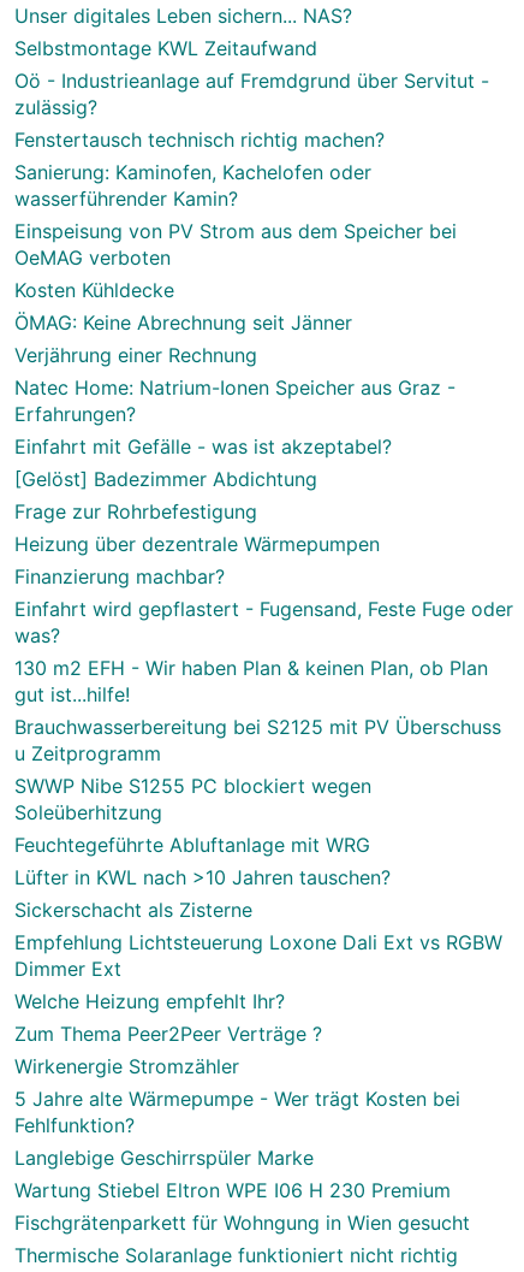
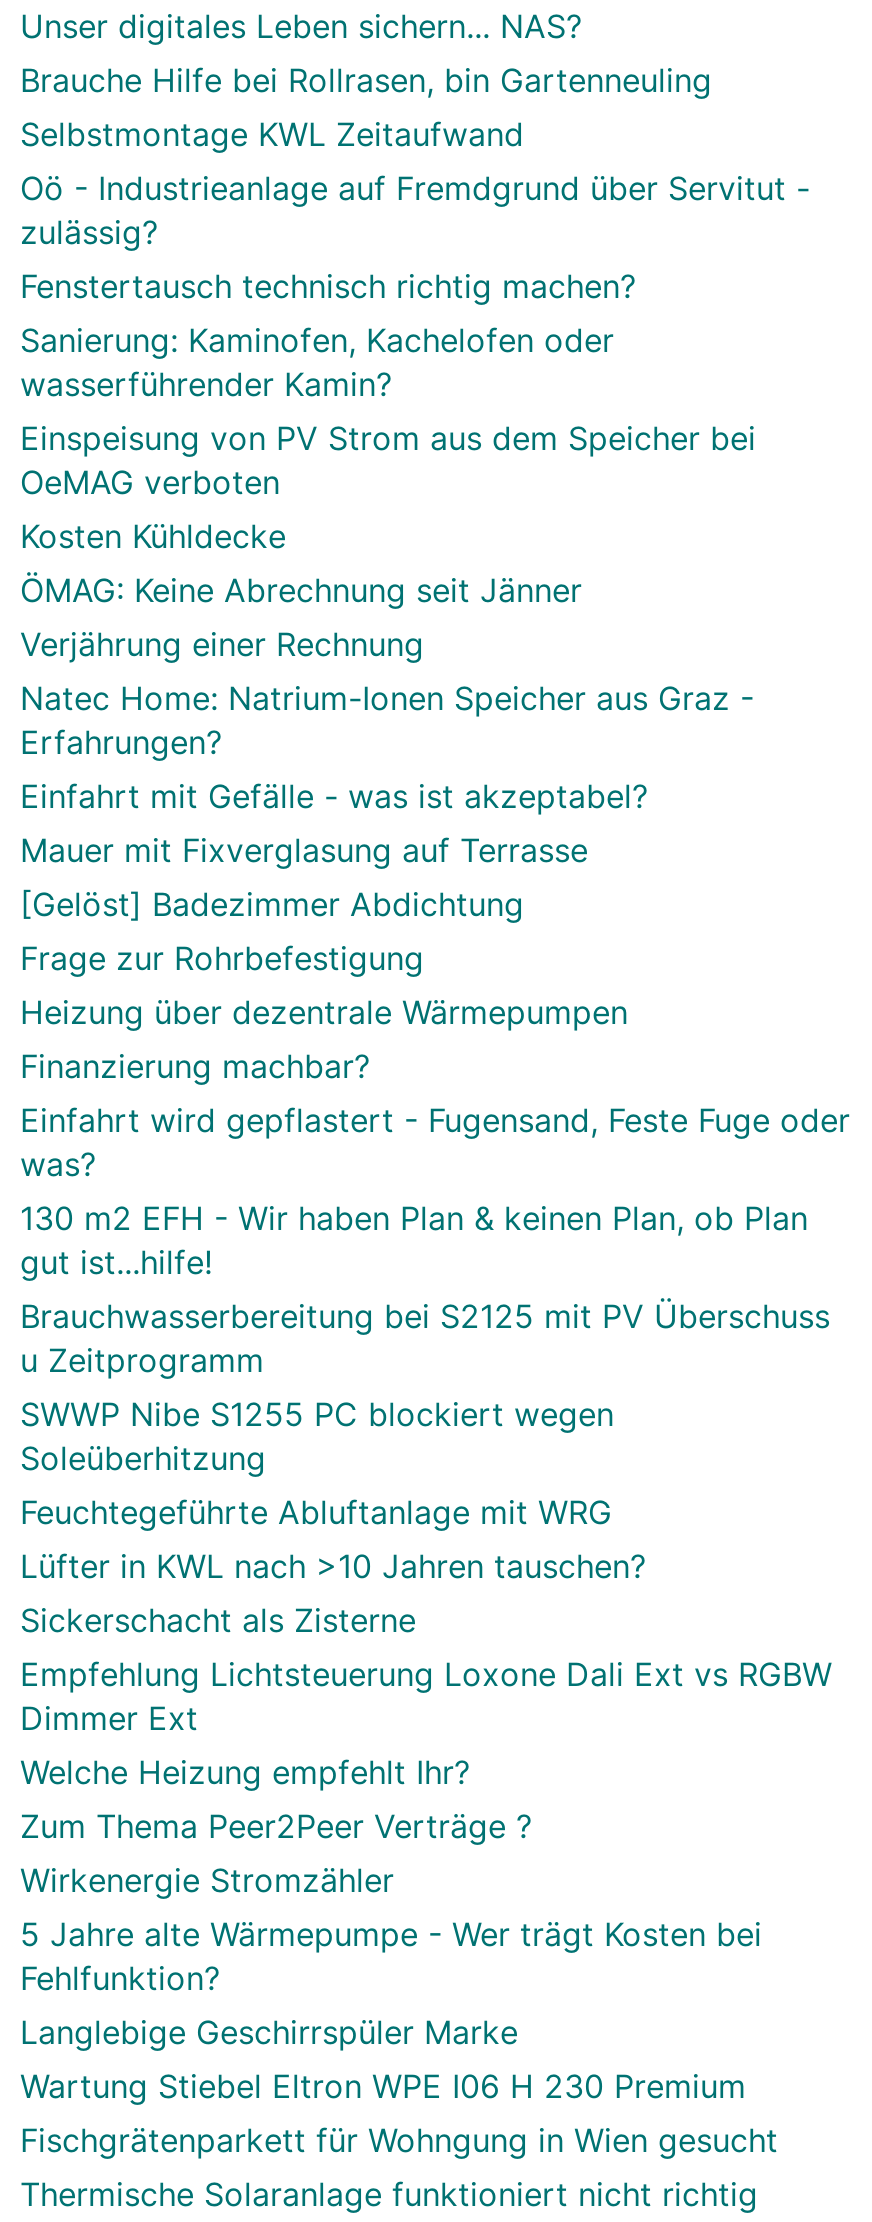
+ Brauche Hilfe bei Rollrasen, bin Gartenneuling

+ Mauer mit Fixverglasung auf Terrasse
